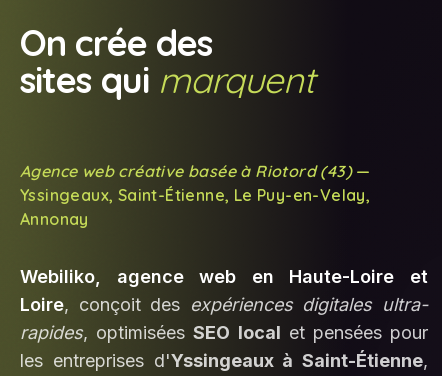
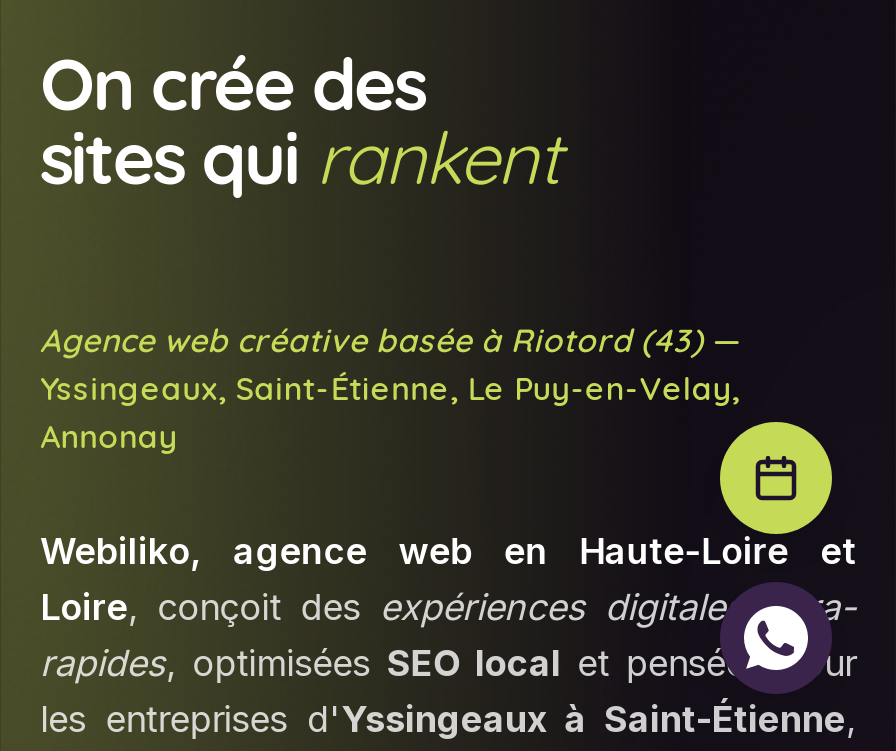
- sites qui marquent
+ sites qui

+ [image]
